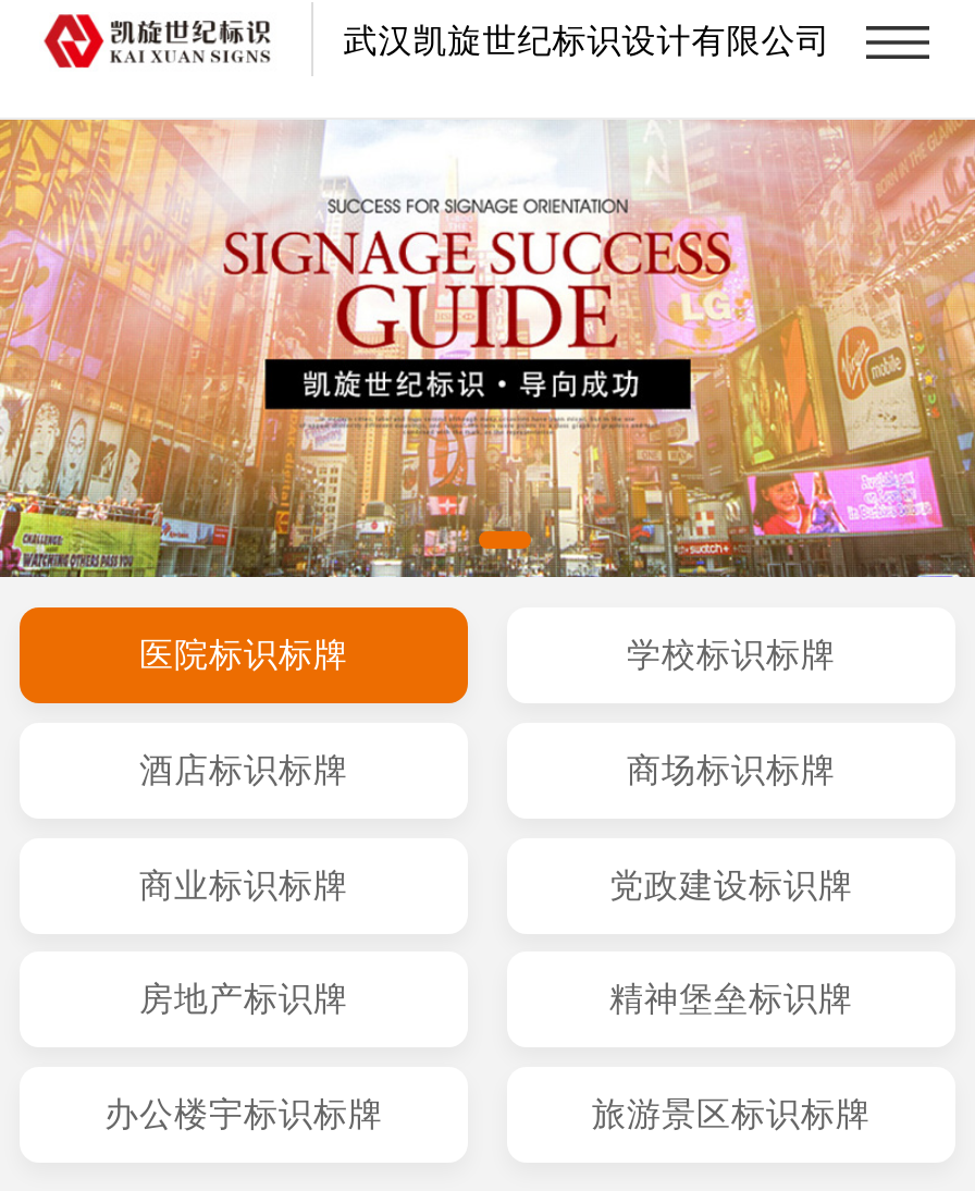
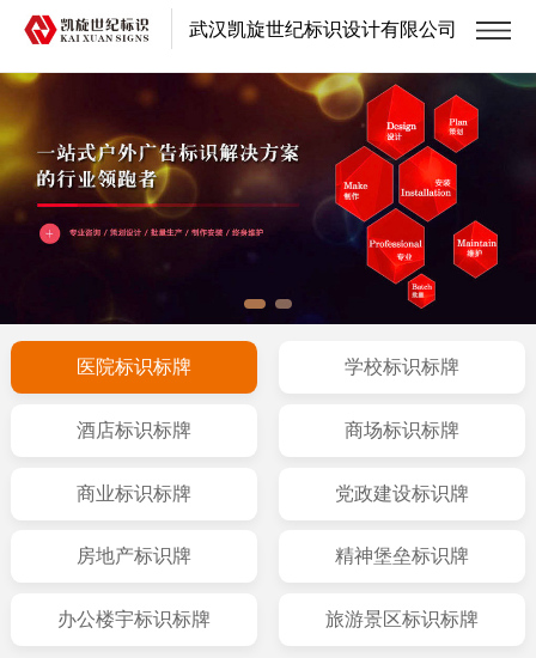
- [image]
+ [image]
